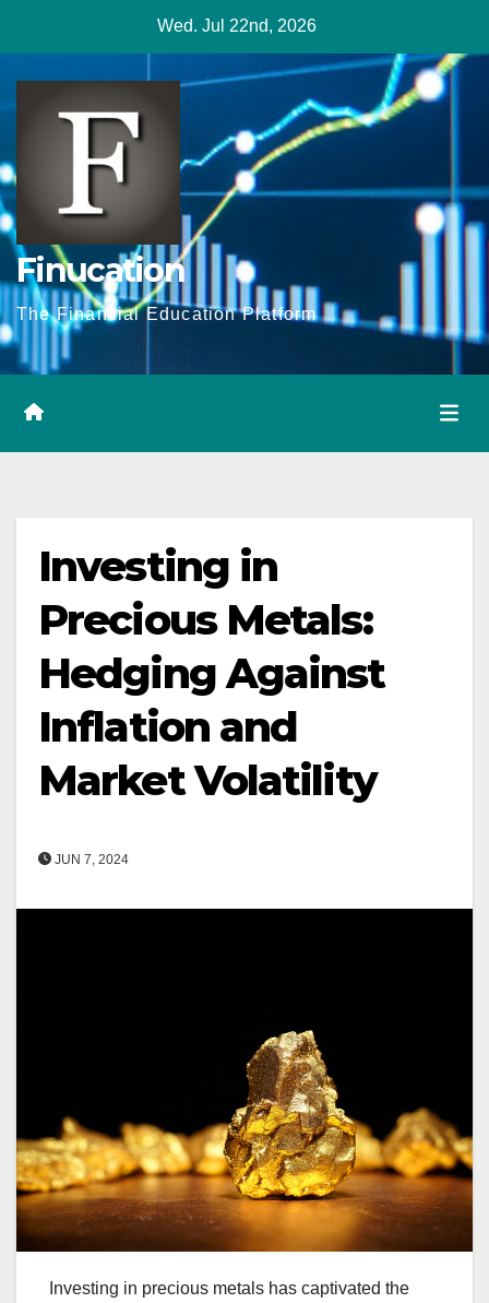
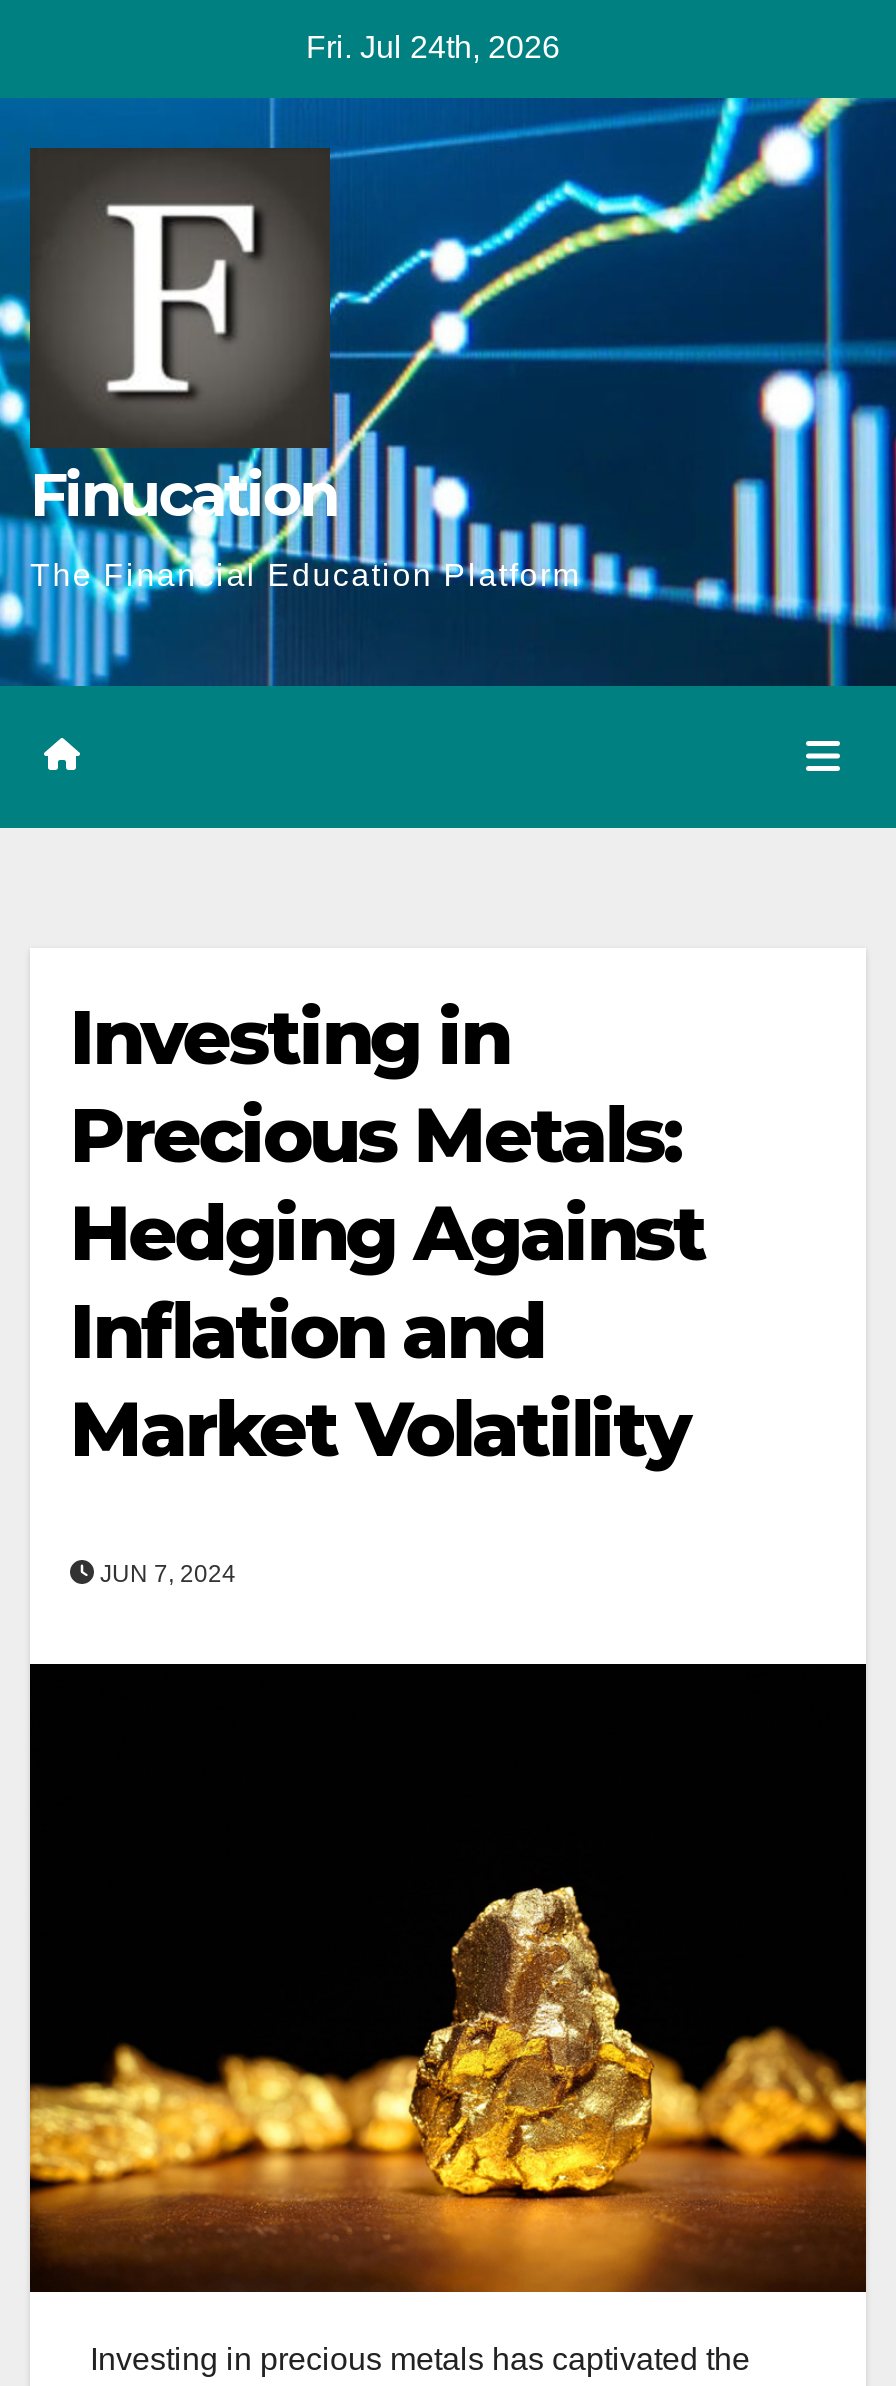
- Wed. Jul 22nd, 2026
+ Fri. Jul 24th, 2026
